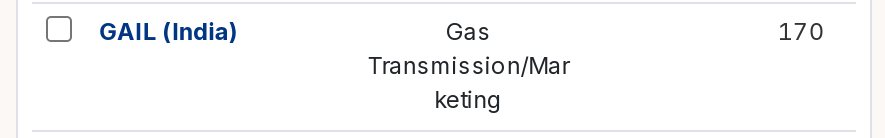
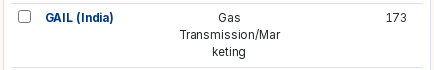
- 170
+ 173
